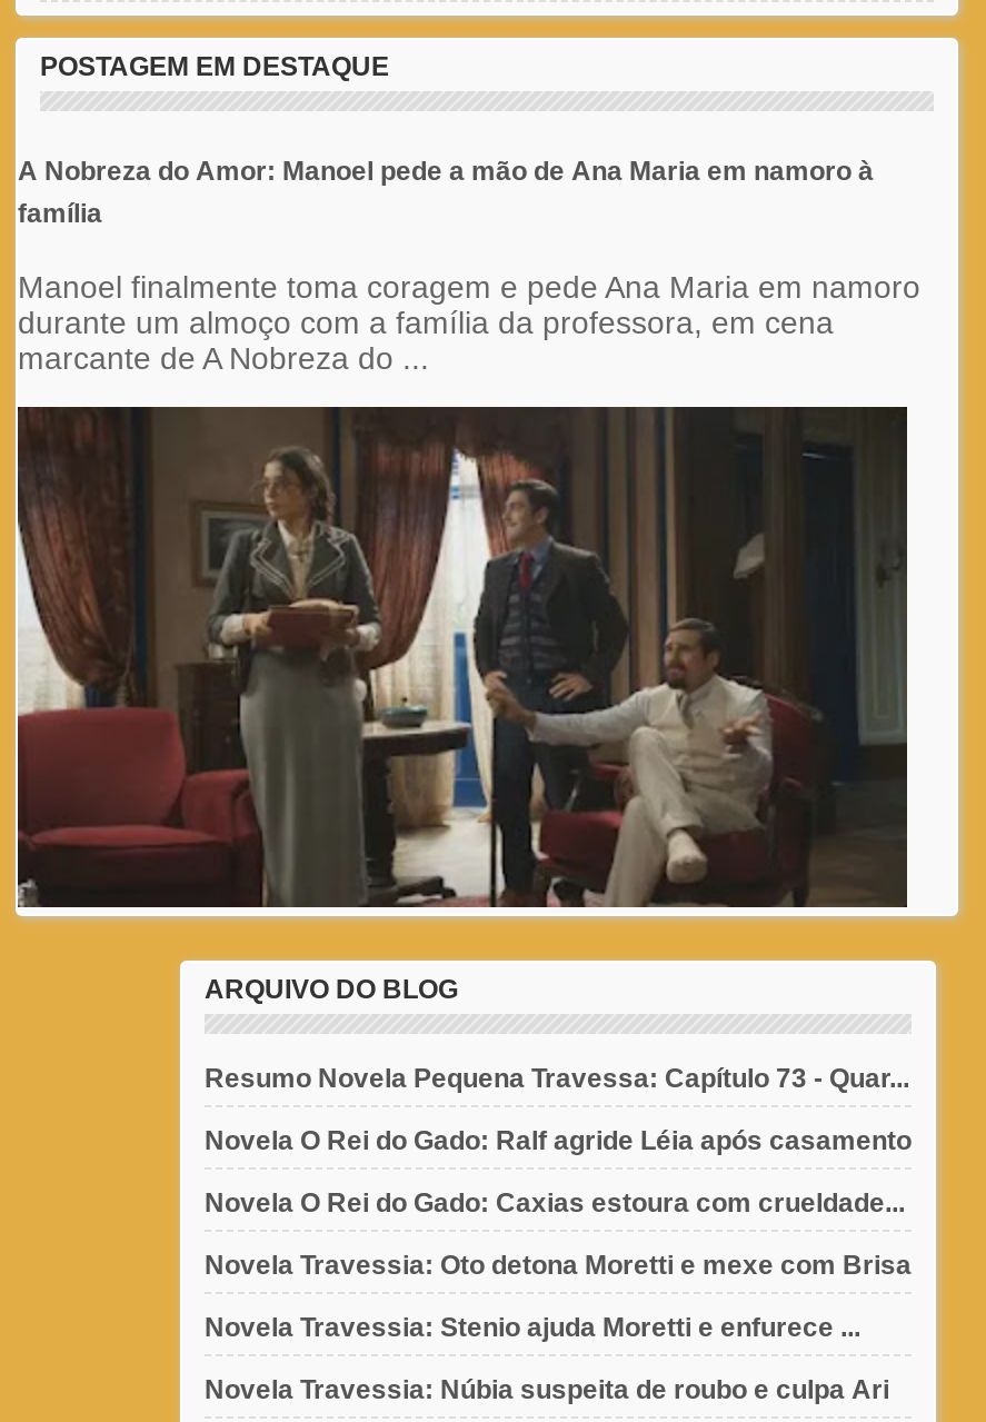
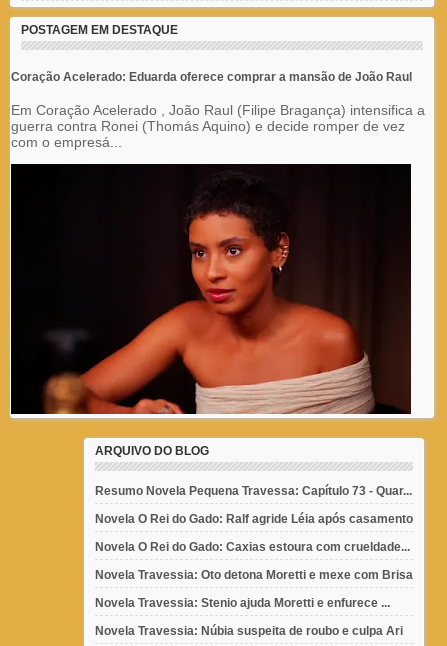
- A Nobreza do Amor: Manoel pede a mão de Ana Maria em namoro à
- família
+ Coração Acelerado: Eduarda oferece comprar a mansão de João Raul

- Manoel finalmente toma coragem e pede Ana Maria em namoro
- durante um almoço com a família da professora, em cena
- marcante de A Nobreza do ...
+ Em Coração Acelerado , João Raul (Filipe Bragança) intensifica a
+ guerra contra Ronei (Thomás Aquino) e decide romper de vez
+ com o empresá...

- [image]
+ [image]
